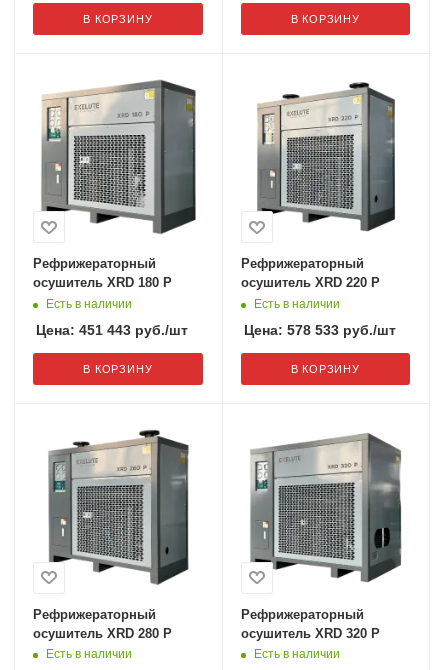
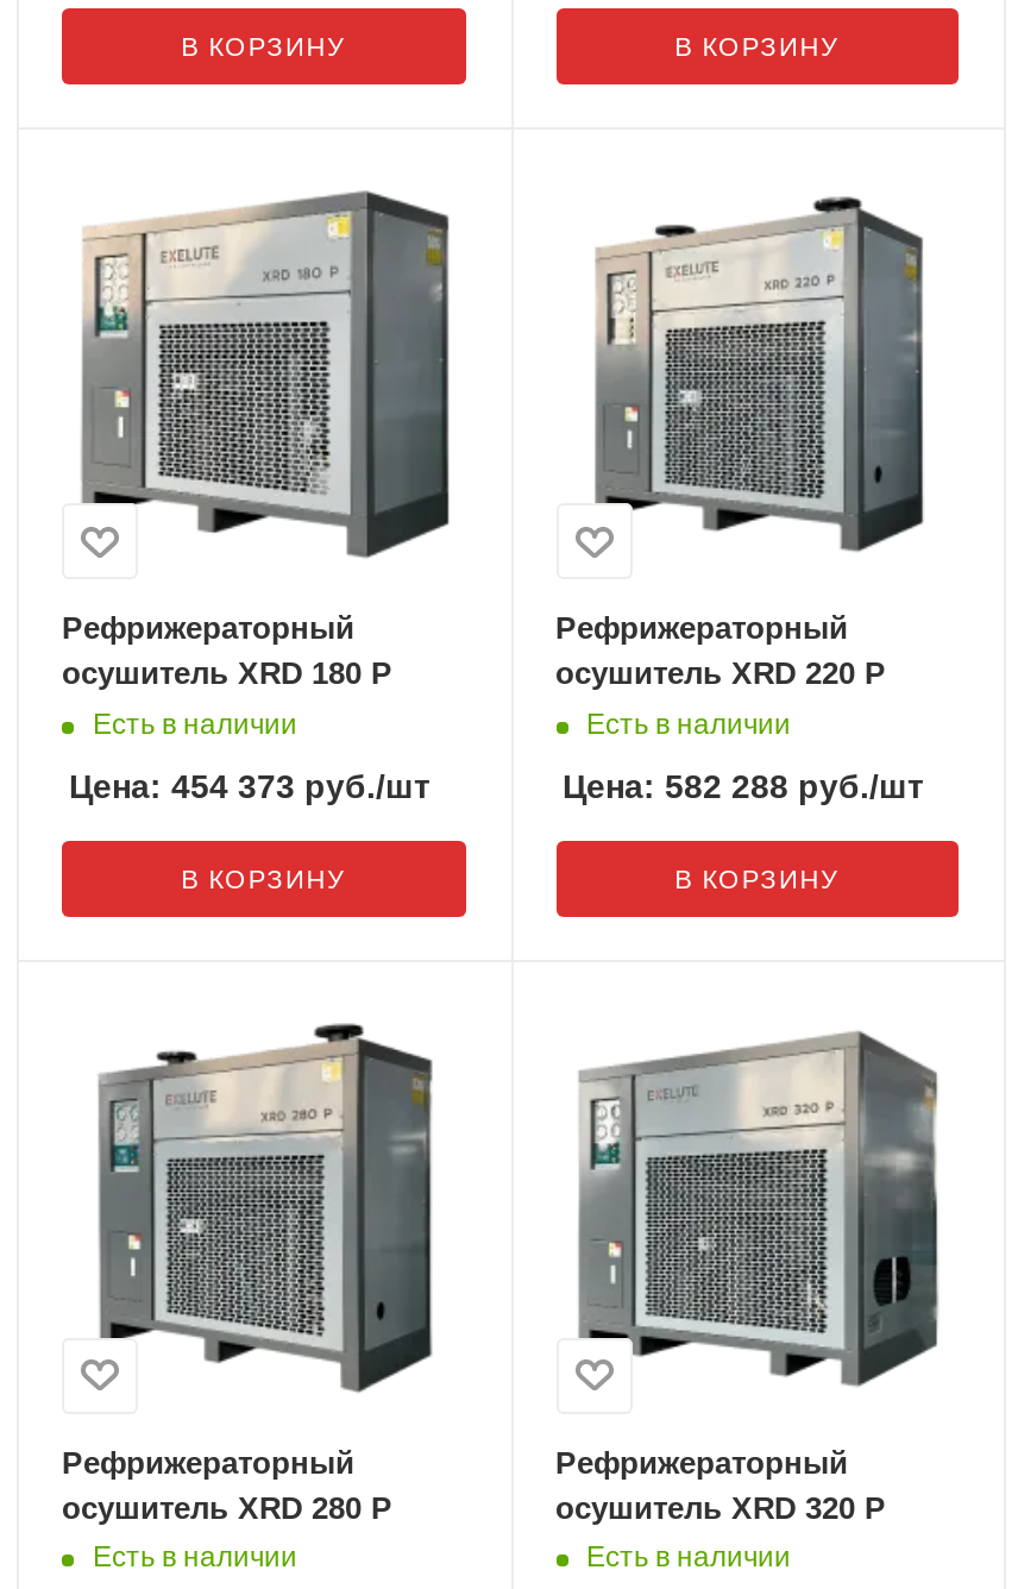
- Цена: 451 443 руб./шт
+ Цена: 454 373 руб./шт

- Цена: 578 533 руб./шт
+ Цена: 582 288 руб./шт
